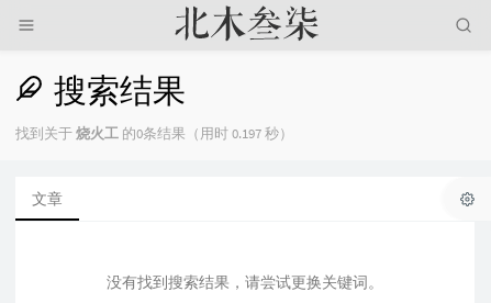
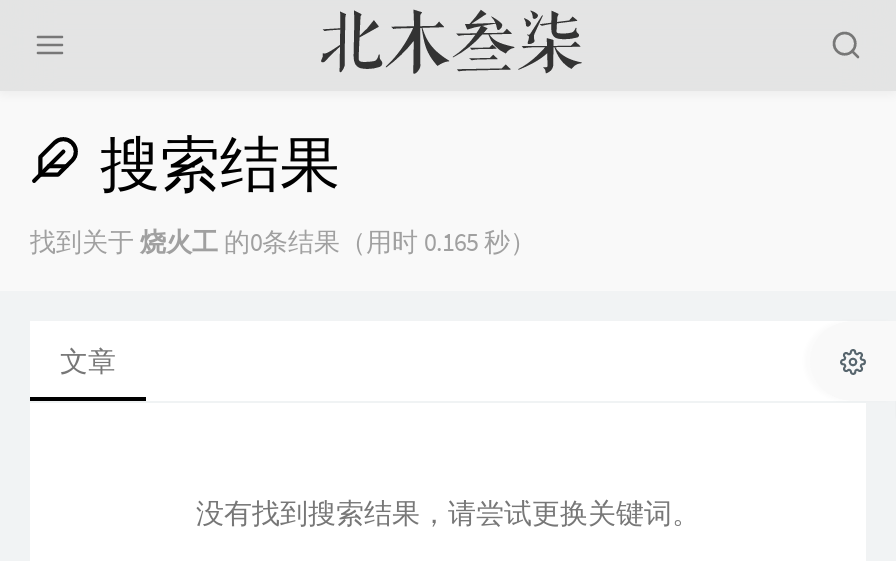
- 找到关于烧火工的0条结果（用时 0.197 秒）
+ 找到关于烧火工的0条结果（用时 0.165 秒）
